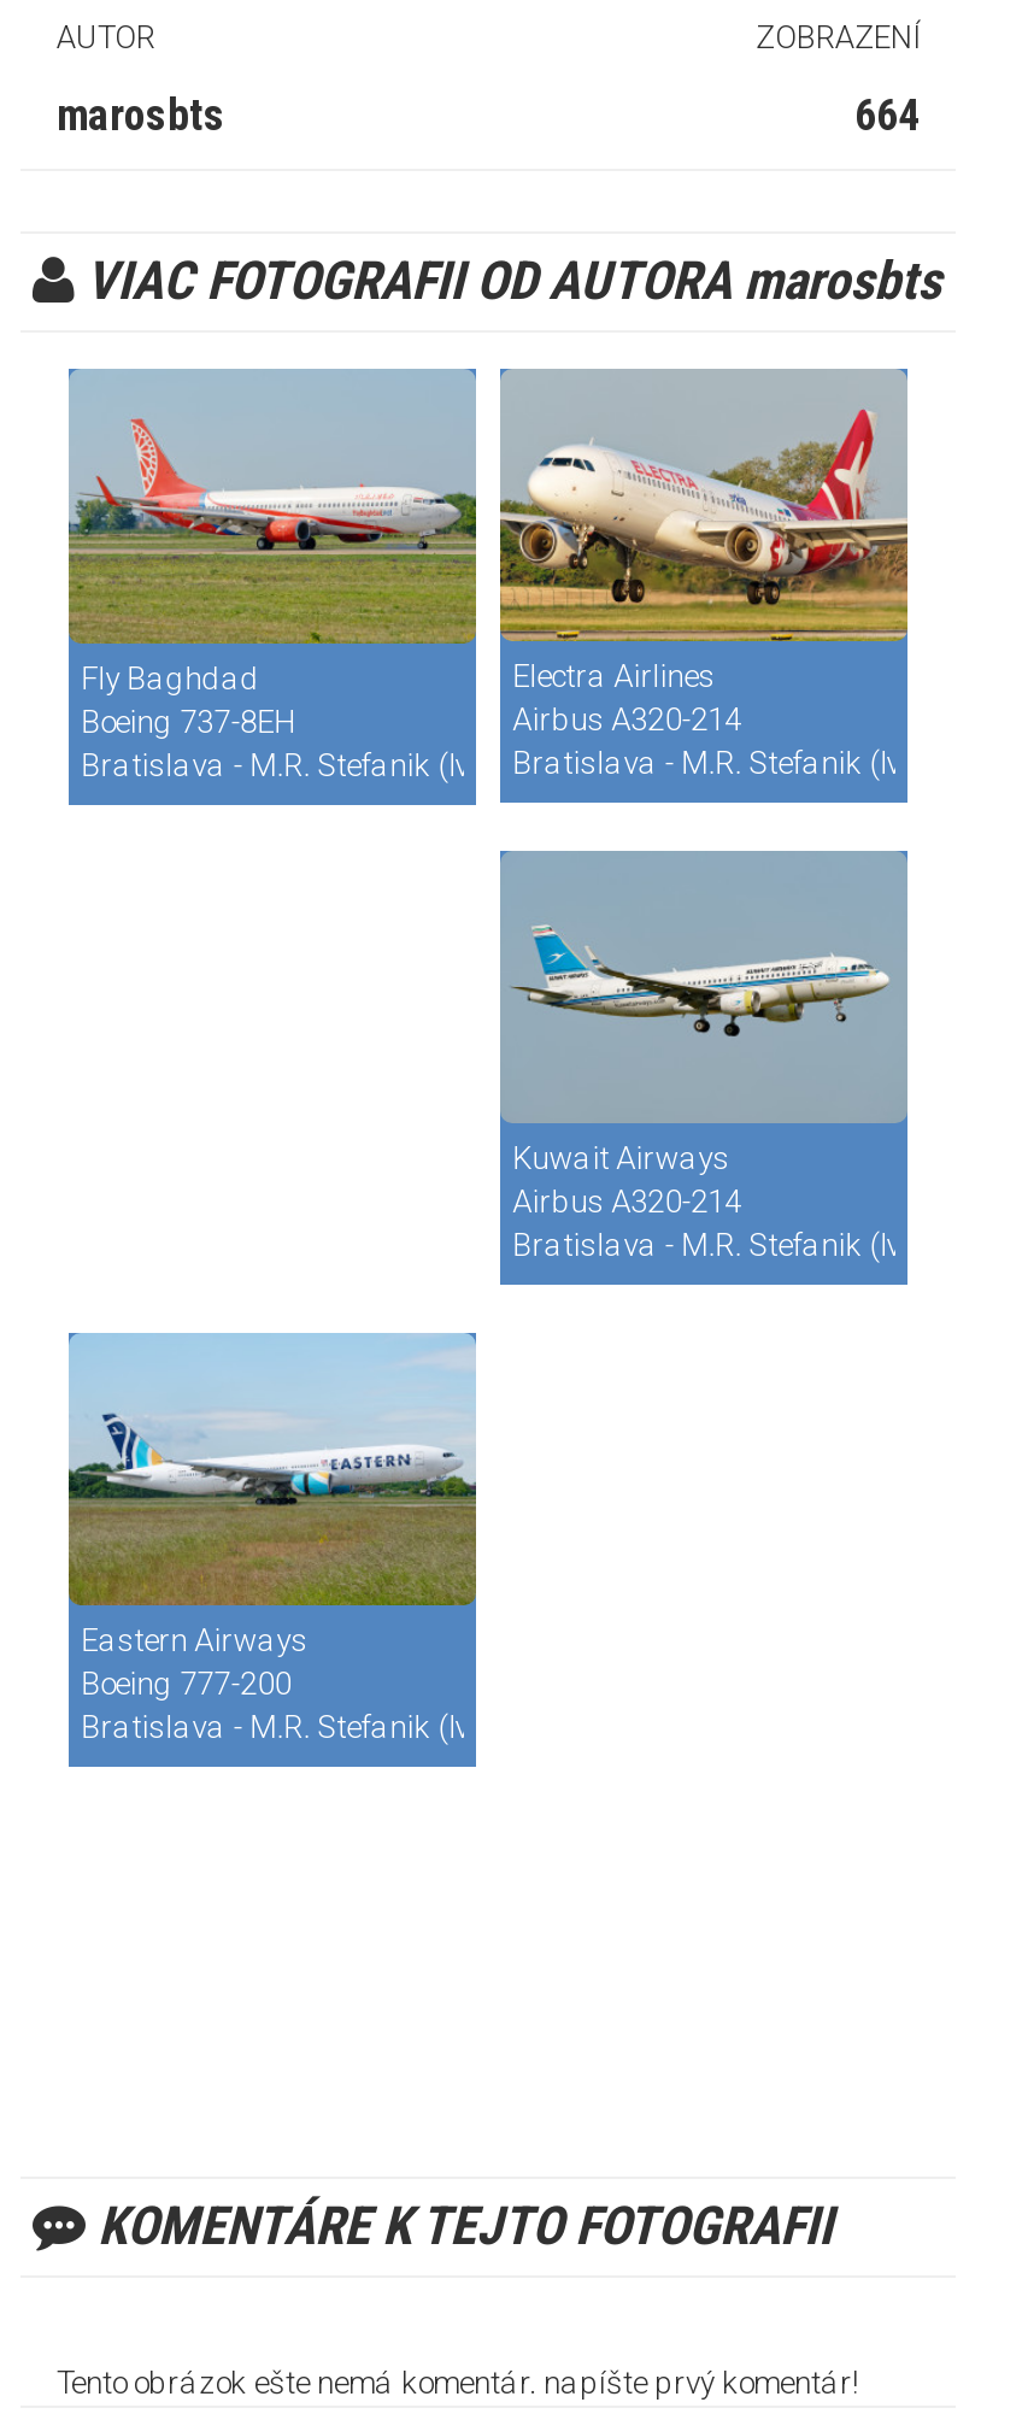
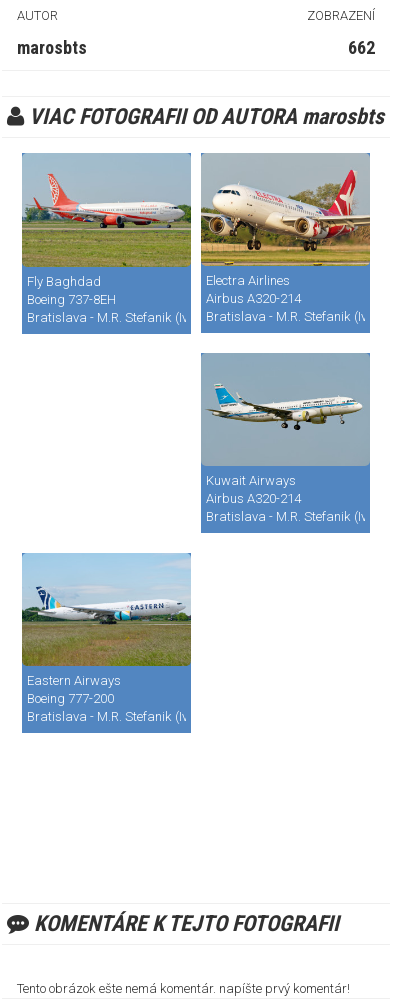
- 664
+ 662
